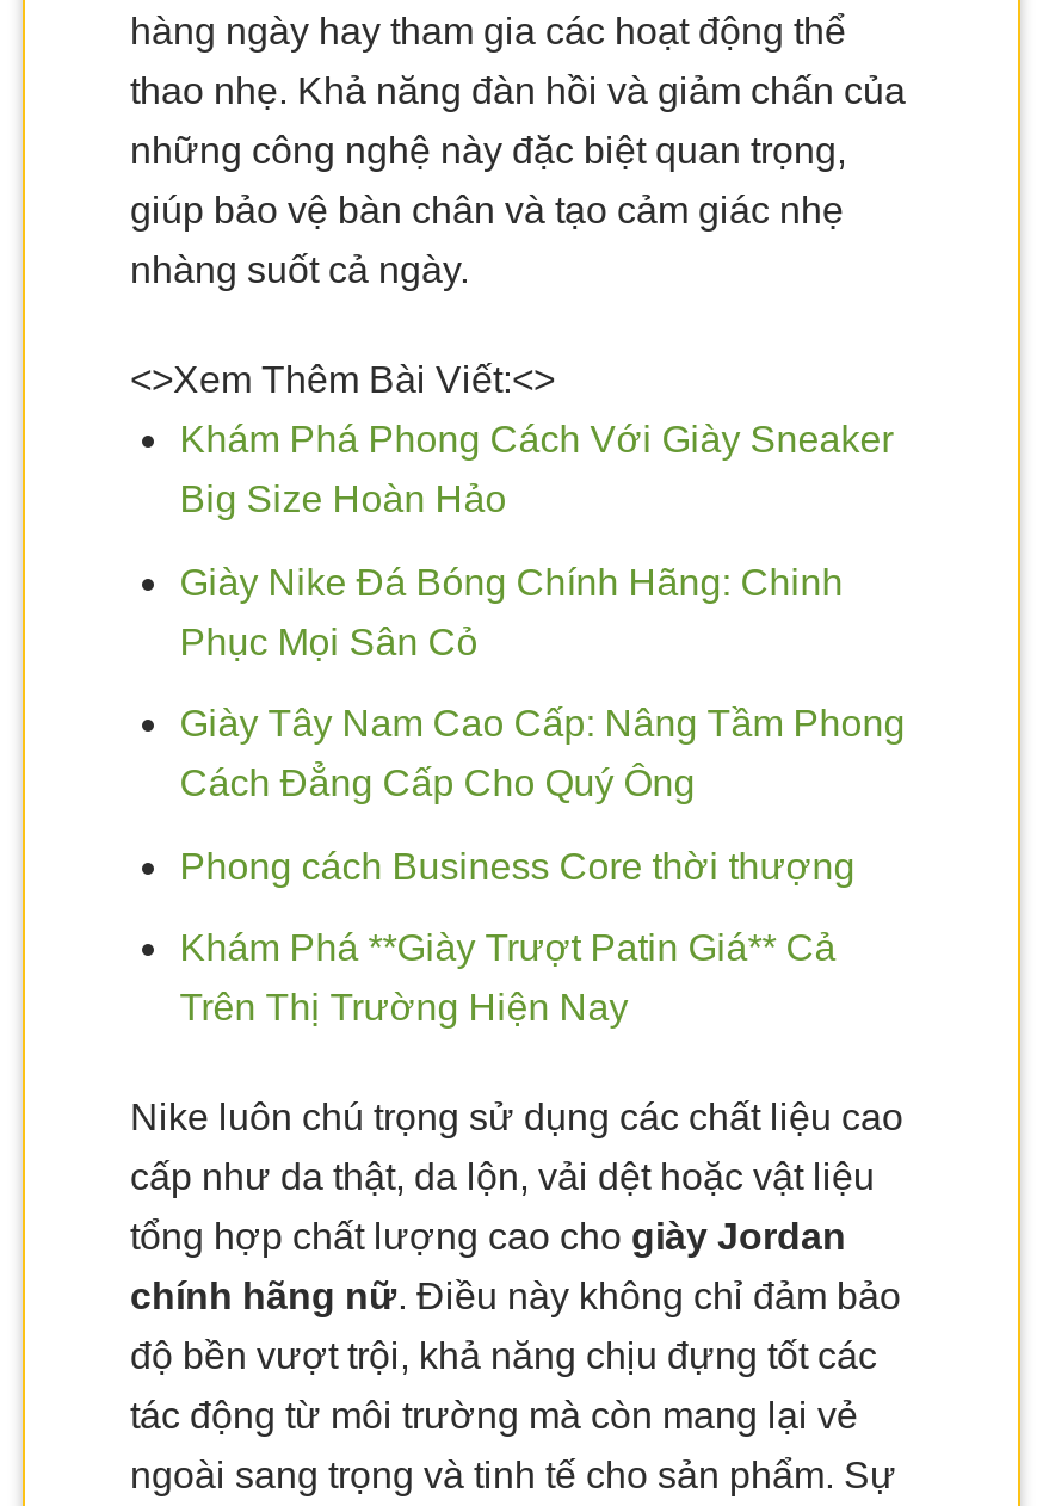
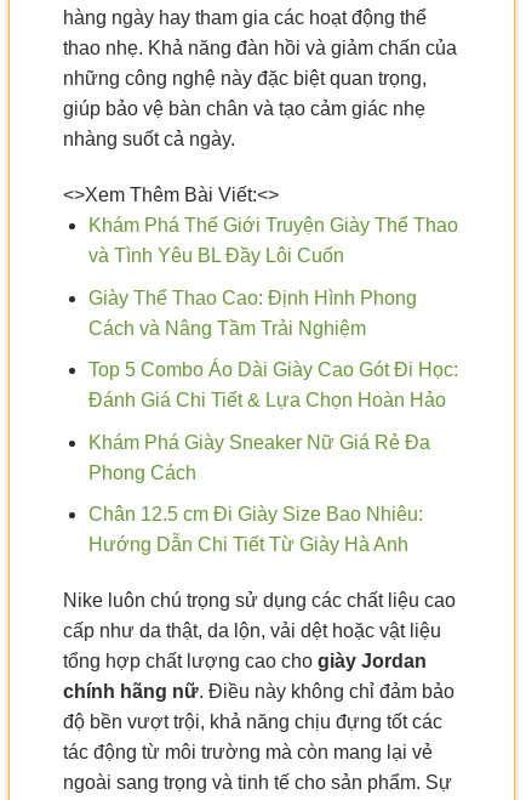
- Khám Phá Phong Cách Với Giày Sneaker
- Big Size Hoàn Hảo
- Giày Nike Đá Bóng Chính Hãng: Chinh
- Phục Mọi Sân Cỏ
- Giày Tây Nam Cao Cấp: Nâng Tầm Phong
- Cách Đẳng Cấp Cho Quý Ông
- Phong cách Business Core thời thượng
- Khám Phá **Giày Trượt Patin Giá** Cả
- Trên Thị Trường Hiện Nay
+ Khám Phá Thế Giới Truyện Giày Thể Thao
+ và Tình Yêu BL Đầy Lôi Cuốn
+ Giày Thể Thao Cao: Định Hình Phong
+ Cách và Nâng Tầm Trải Nghiệm
+ Top 5 Combo Áo Dài Giày Cao Gót Đi Học:
+ Đánh Giá Chi Tiết & Lựa Chọn Hoàn Hảo
+ Khám Phá Giày Sneaker Nữ Giá Rẻ Đa
+ Phong Cách
+ Chân 12.5 cm Đi Giày Size Bao Nhiêu:
+ Hướng Dẫn Chi Tiết Từ Giày Hà Anh
